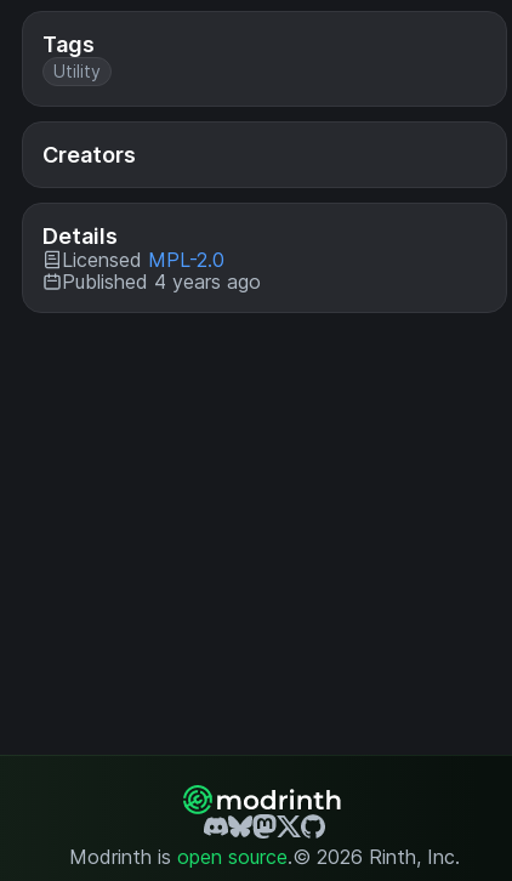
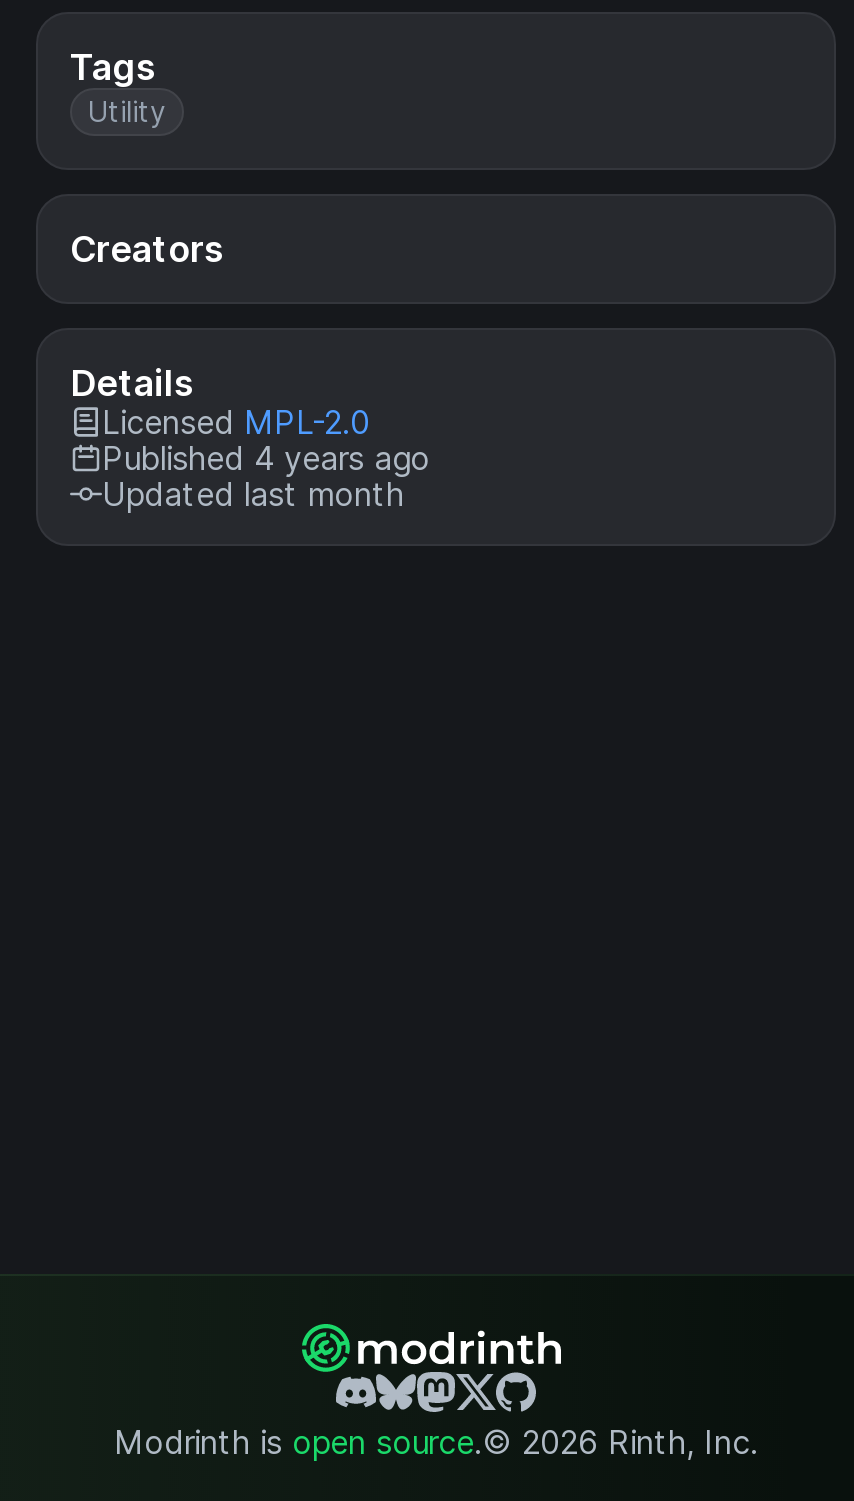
+ Updated last month
